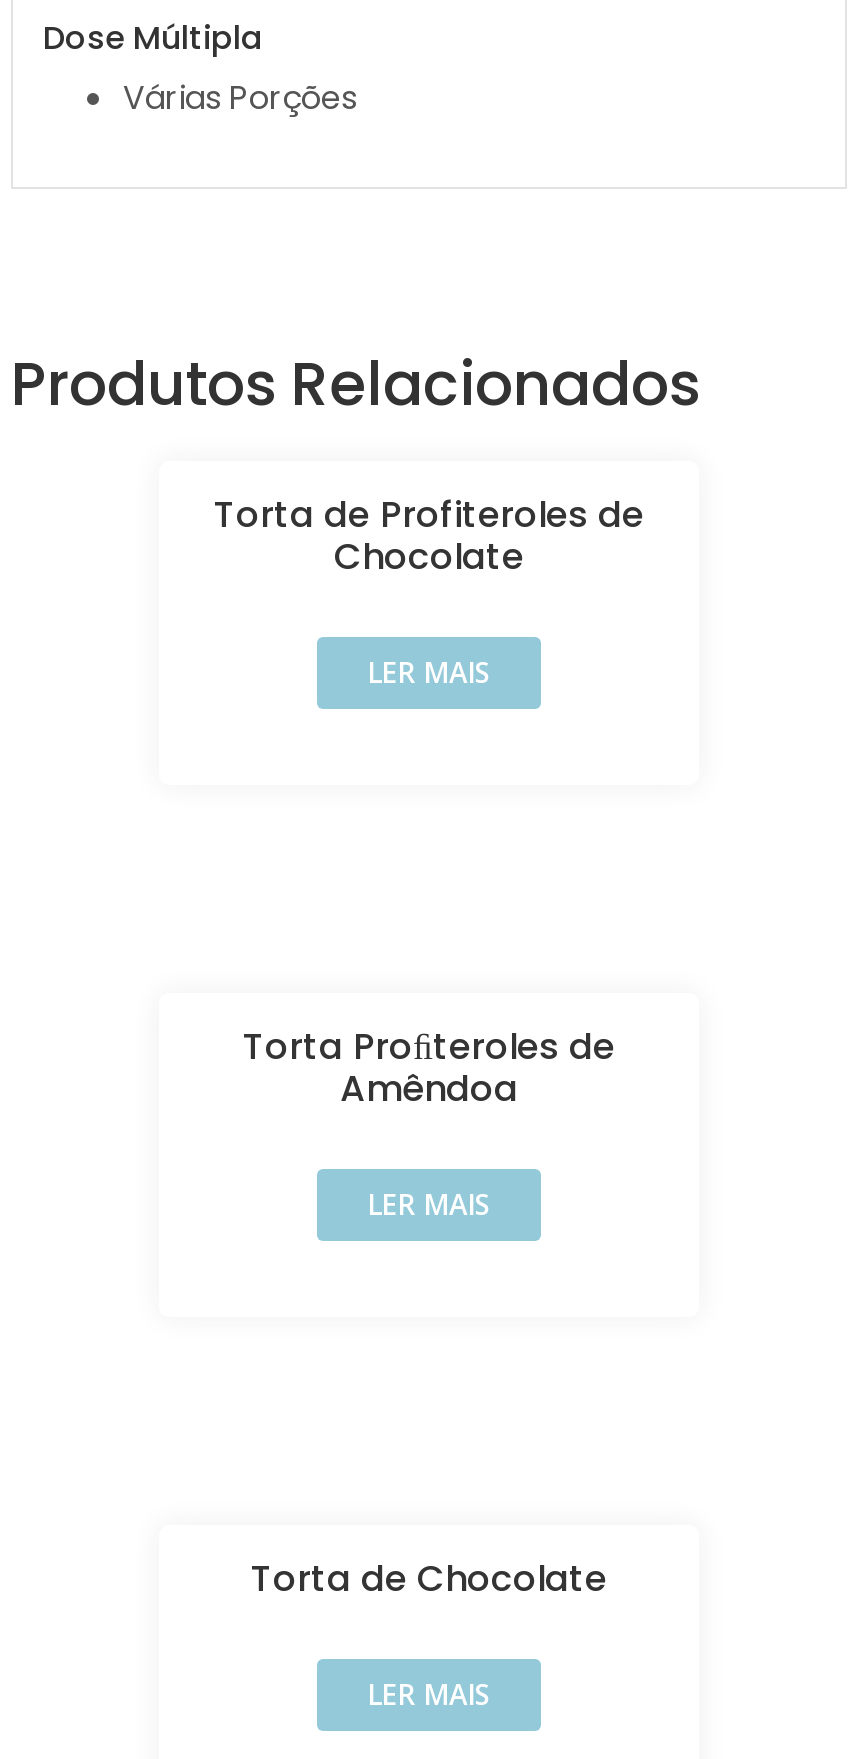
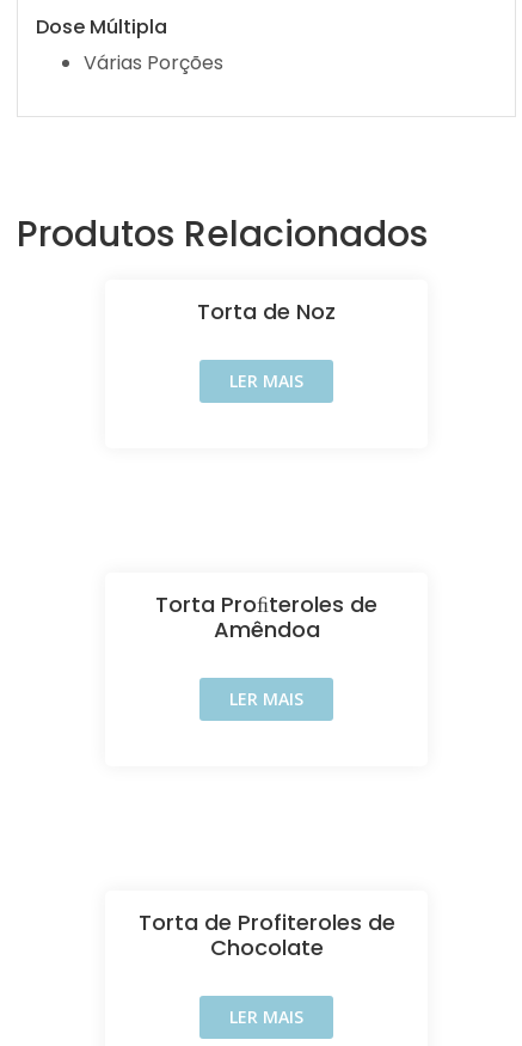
+ Torta de Noz

moved down: Torta de Profiteroles de | Chocolate

moved up: LER MAIS | Torta Proﬁteroles de | Amêndoa | LER MAIS

- Torta de Chocolate
